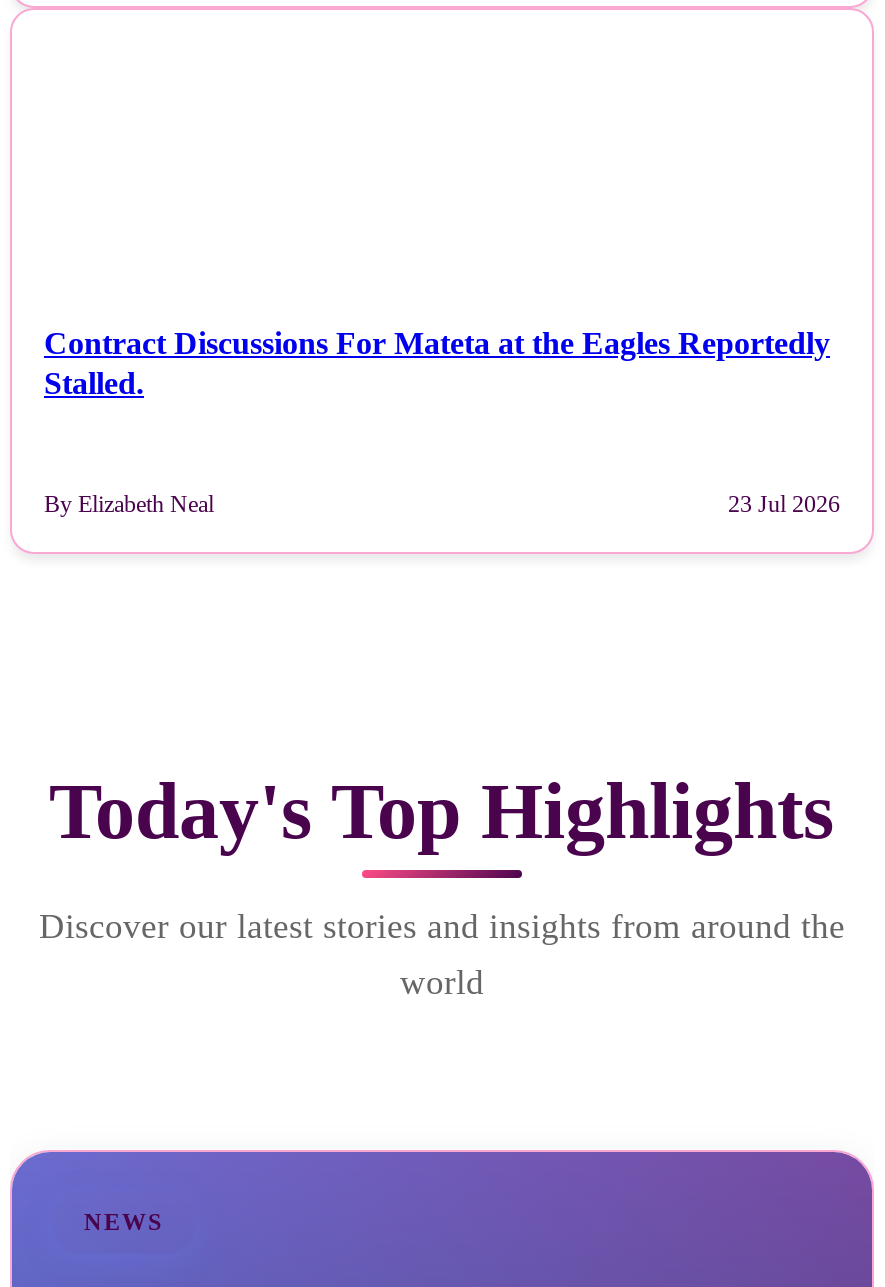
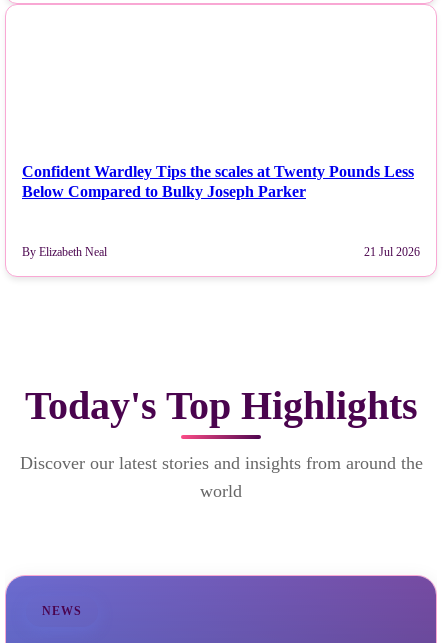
- Contract Discussions For Mateta at the Eagles Reportedly
- Stalled.
+ Confident Wardley Tips the scales at Twenty Pounds Less
+ Below Compared to Bulky Joseph Parker

- 23 Jul 2026
+ 21 Jul 2026
